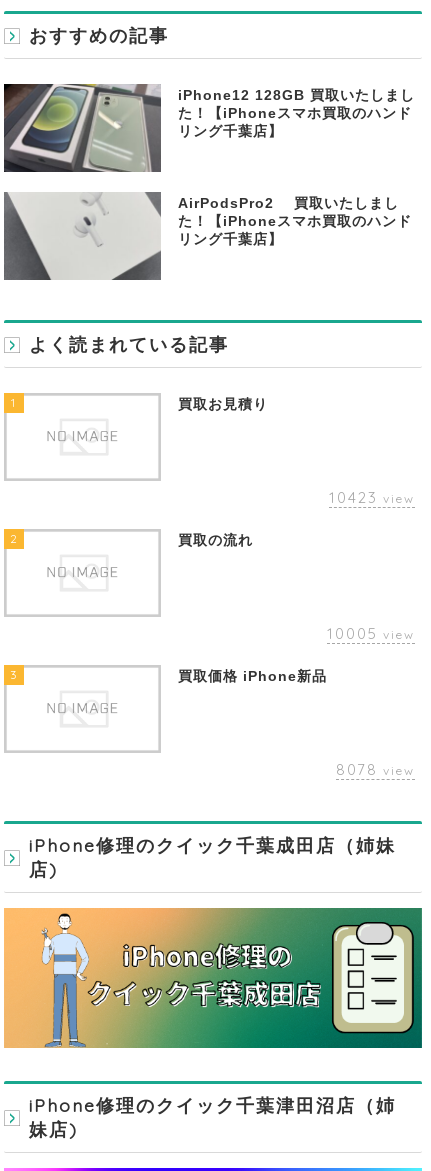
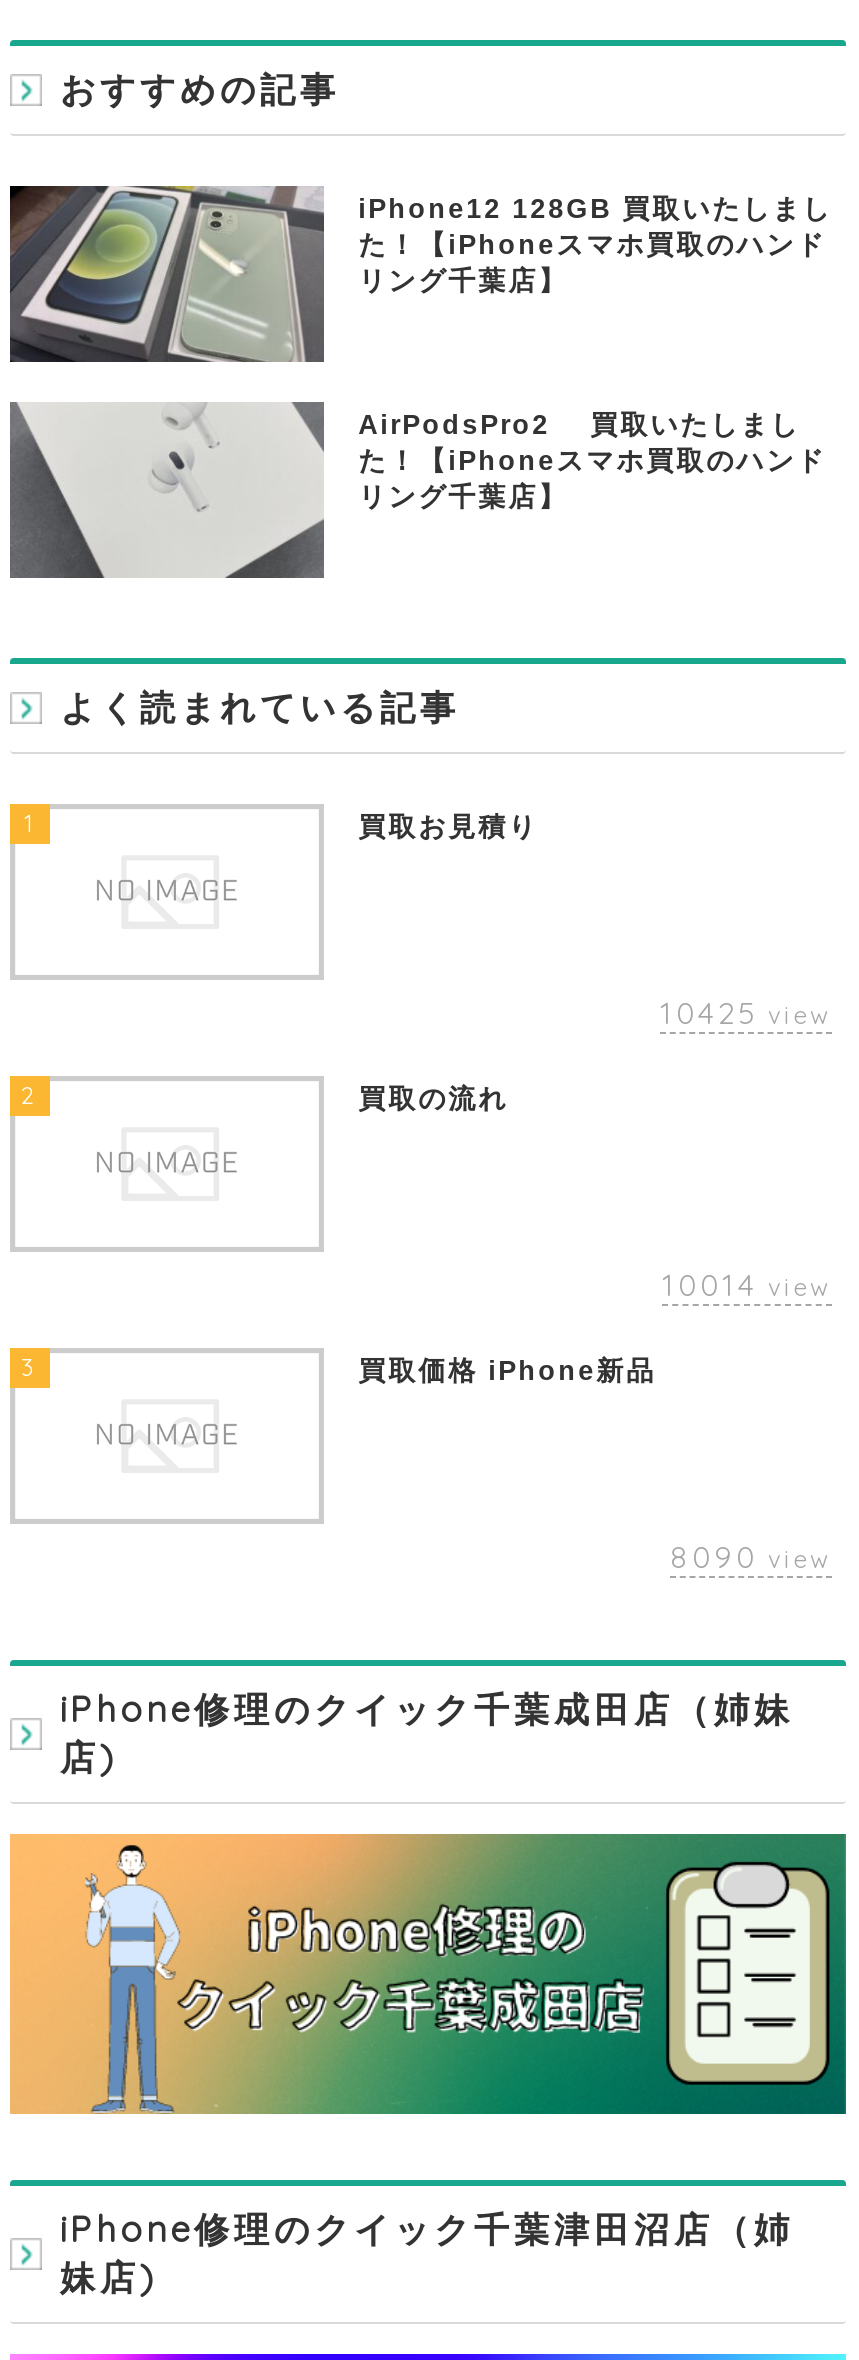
- 10423 view
+ 10425 view

- 10005 view
+ 10014 view

- 8078 view
+ 8090 view
